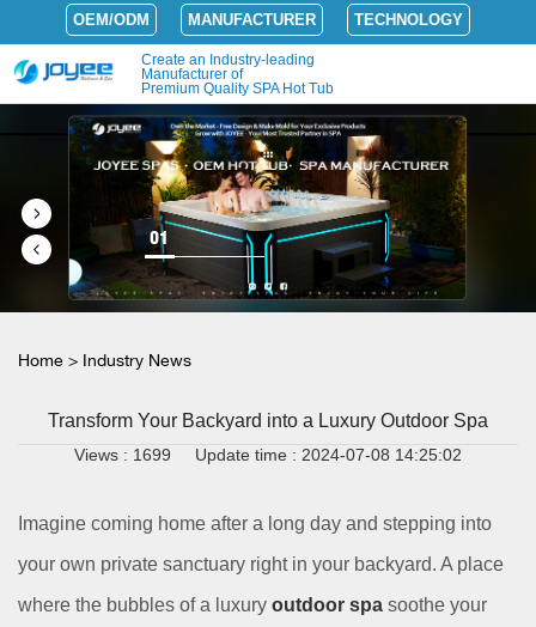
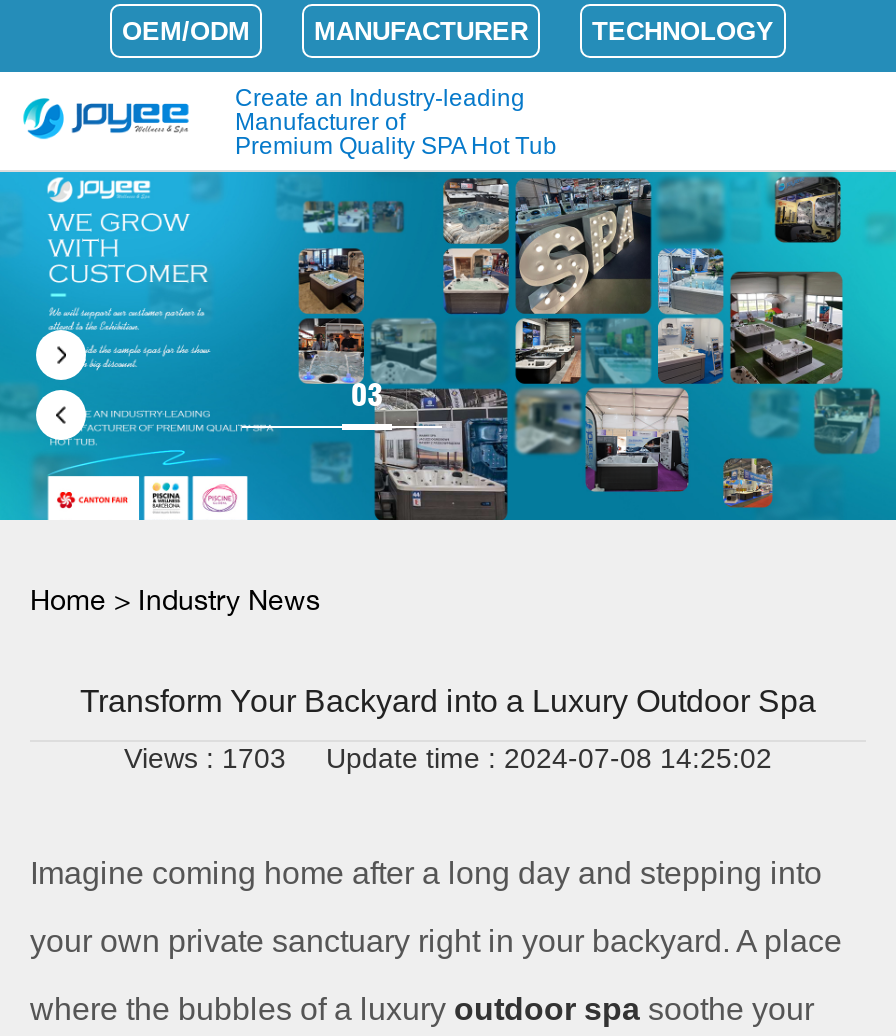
- [image]
- 01
+ [image]
+ 03

- Views : 1699 Update time : 2024-07-08 14:25:02
+ Views : 1703 Update time : 2024-07-08 14:25:02
